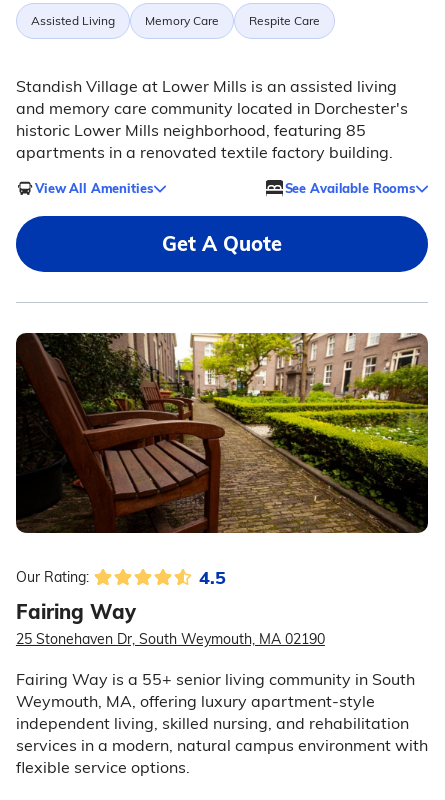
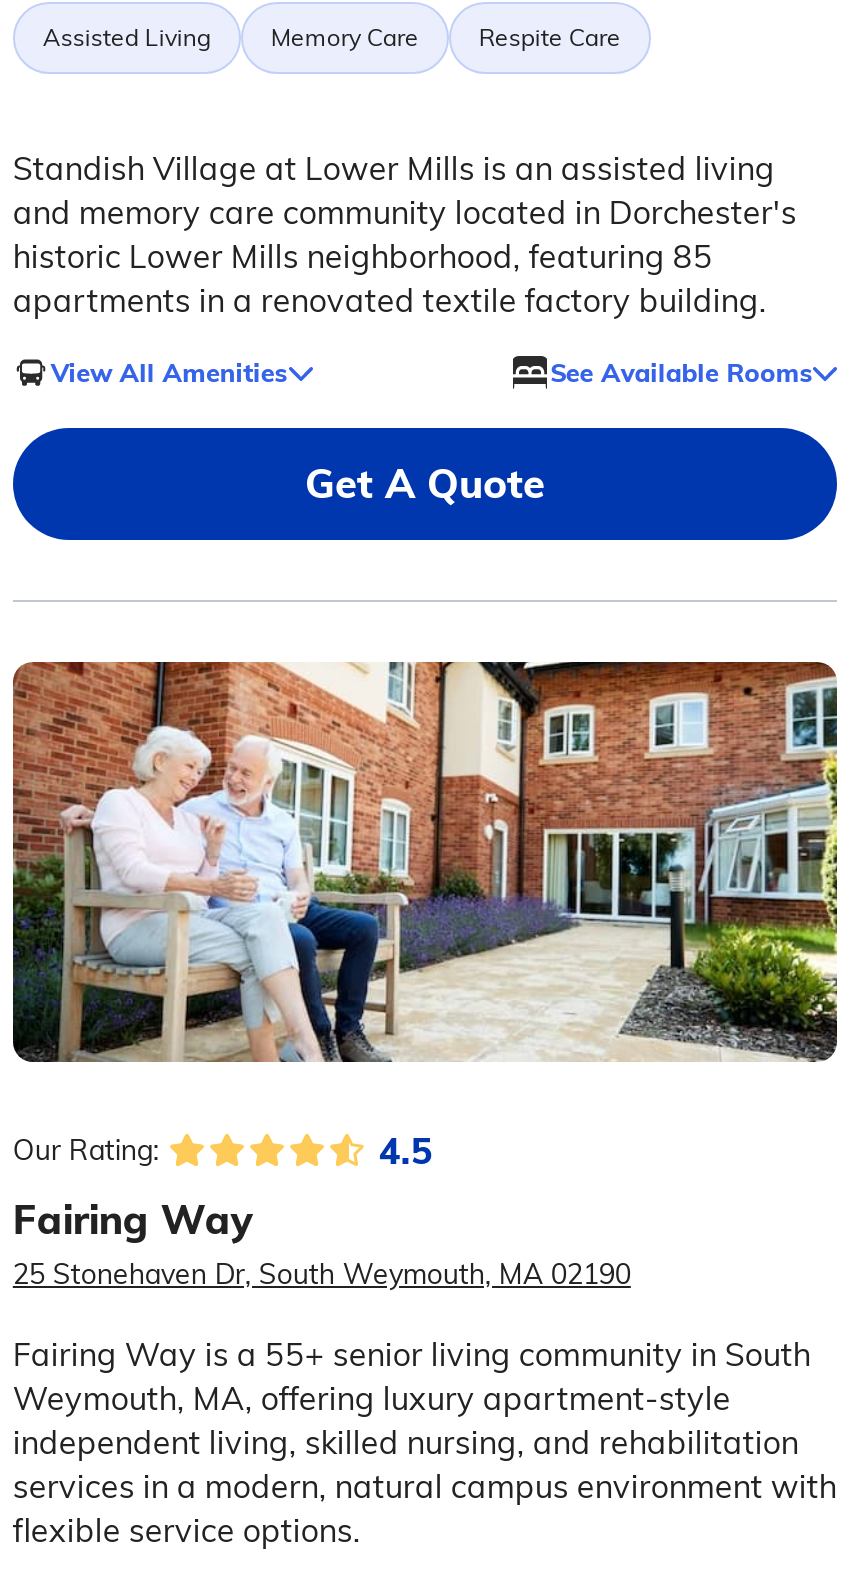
- [image]
+ [image]
